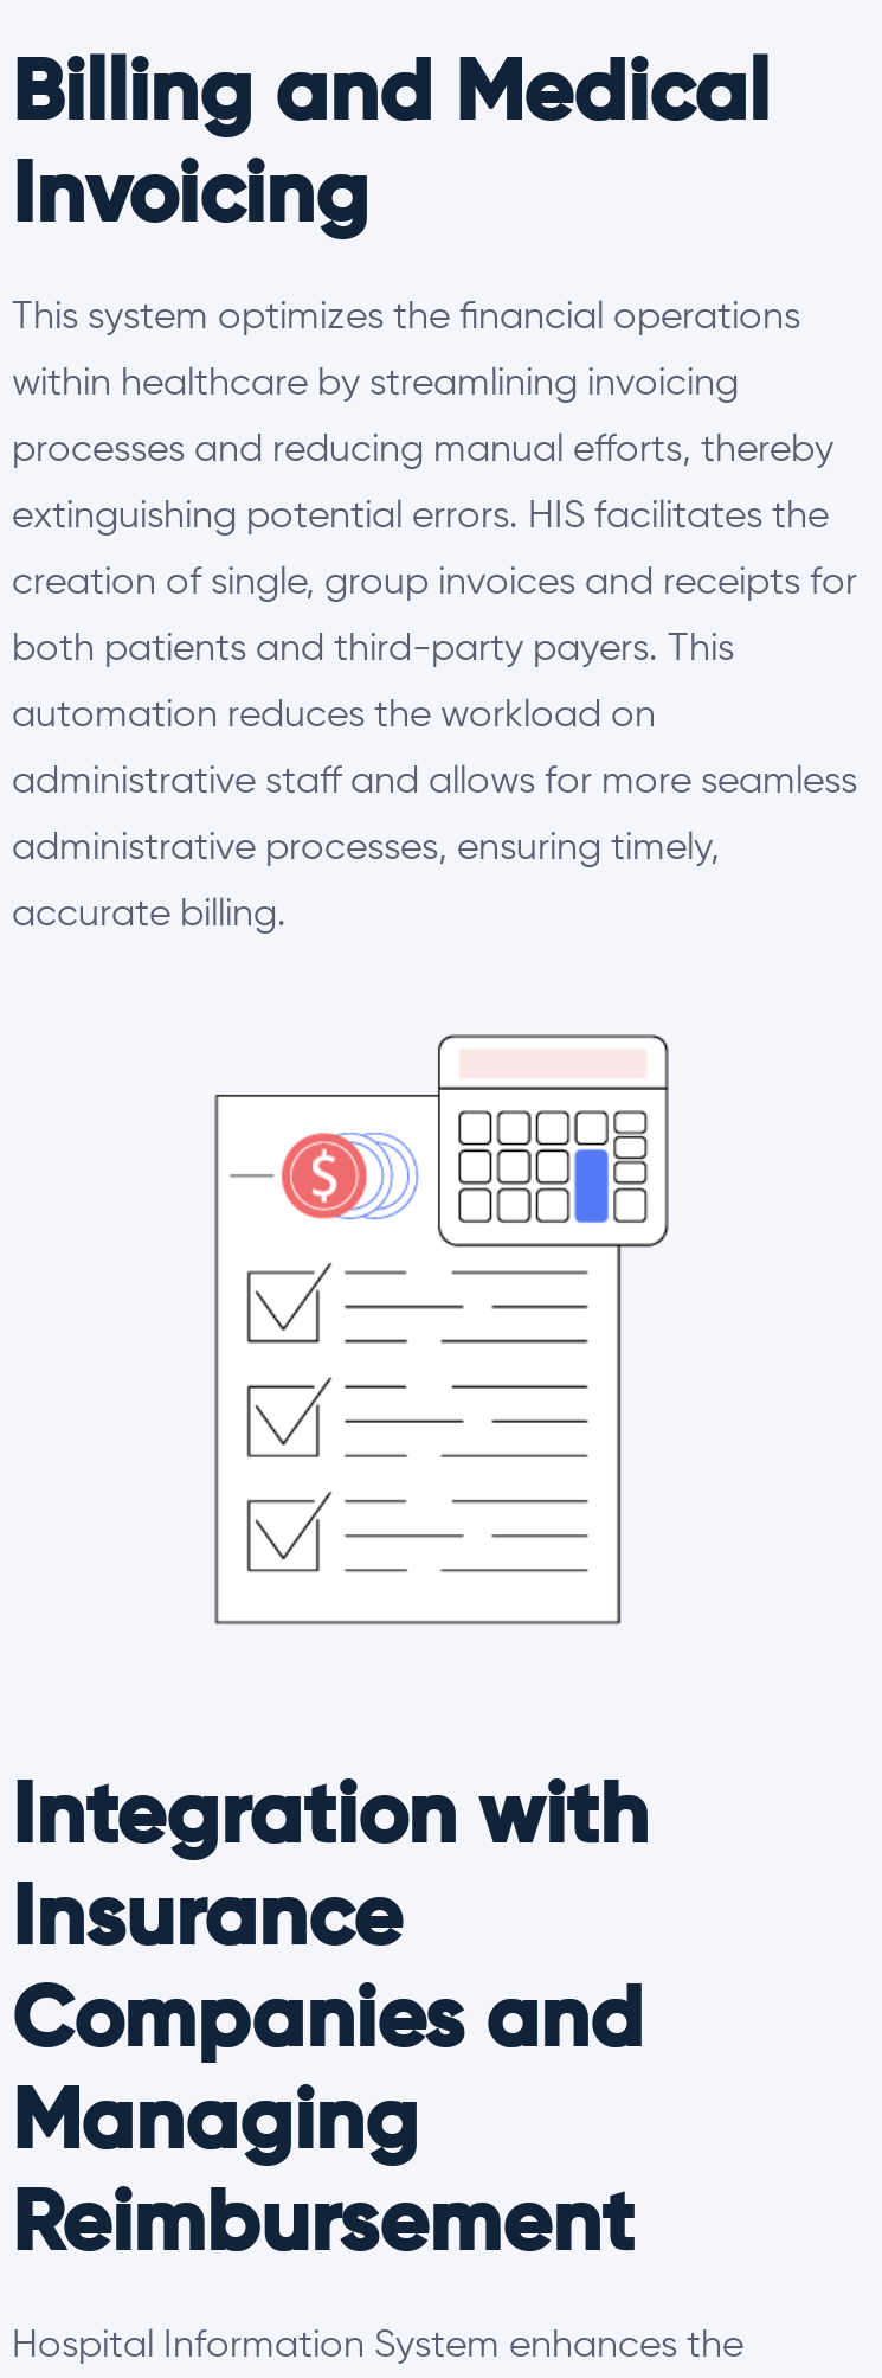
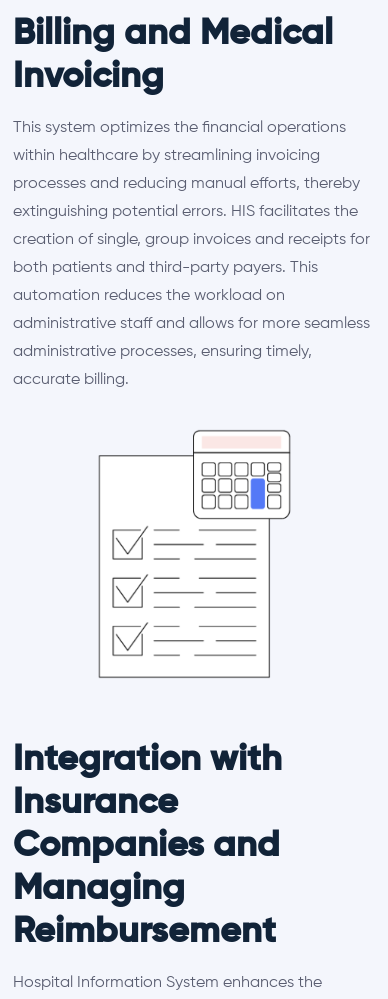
- [image]
